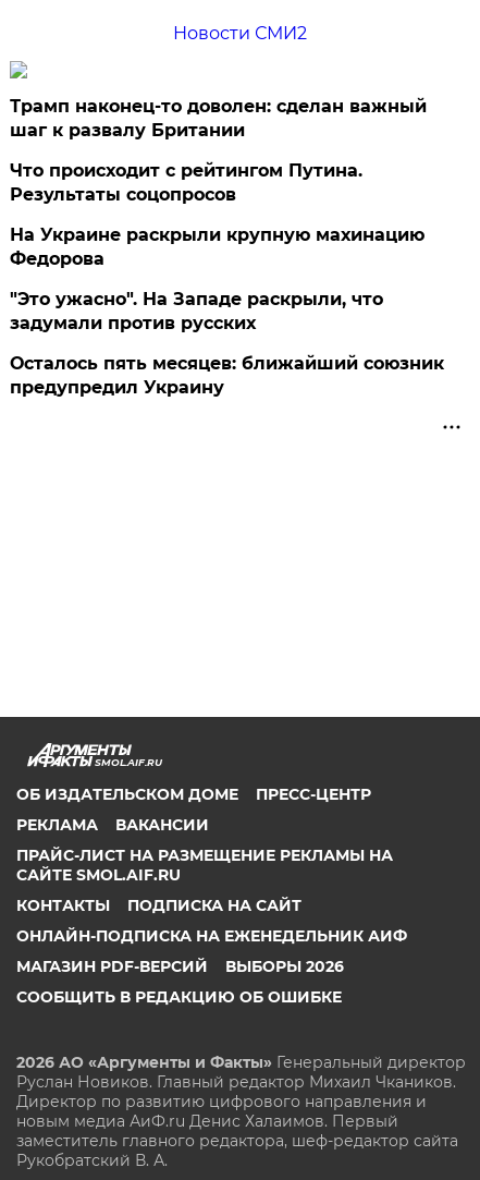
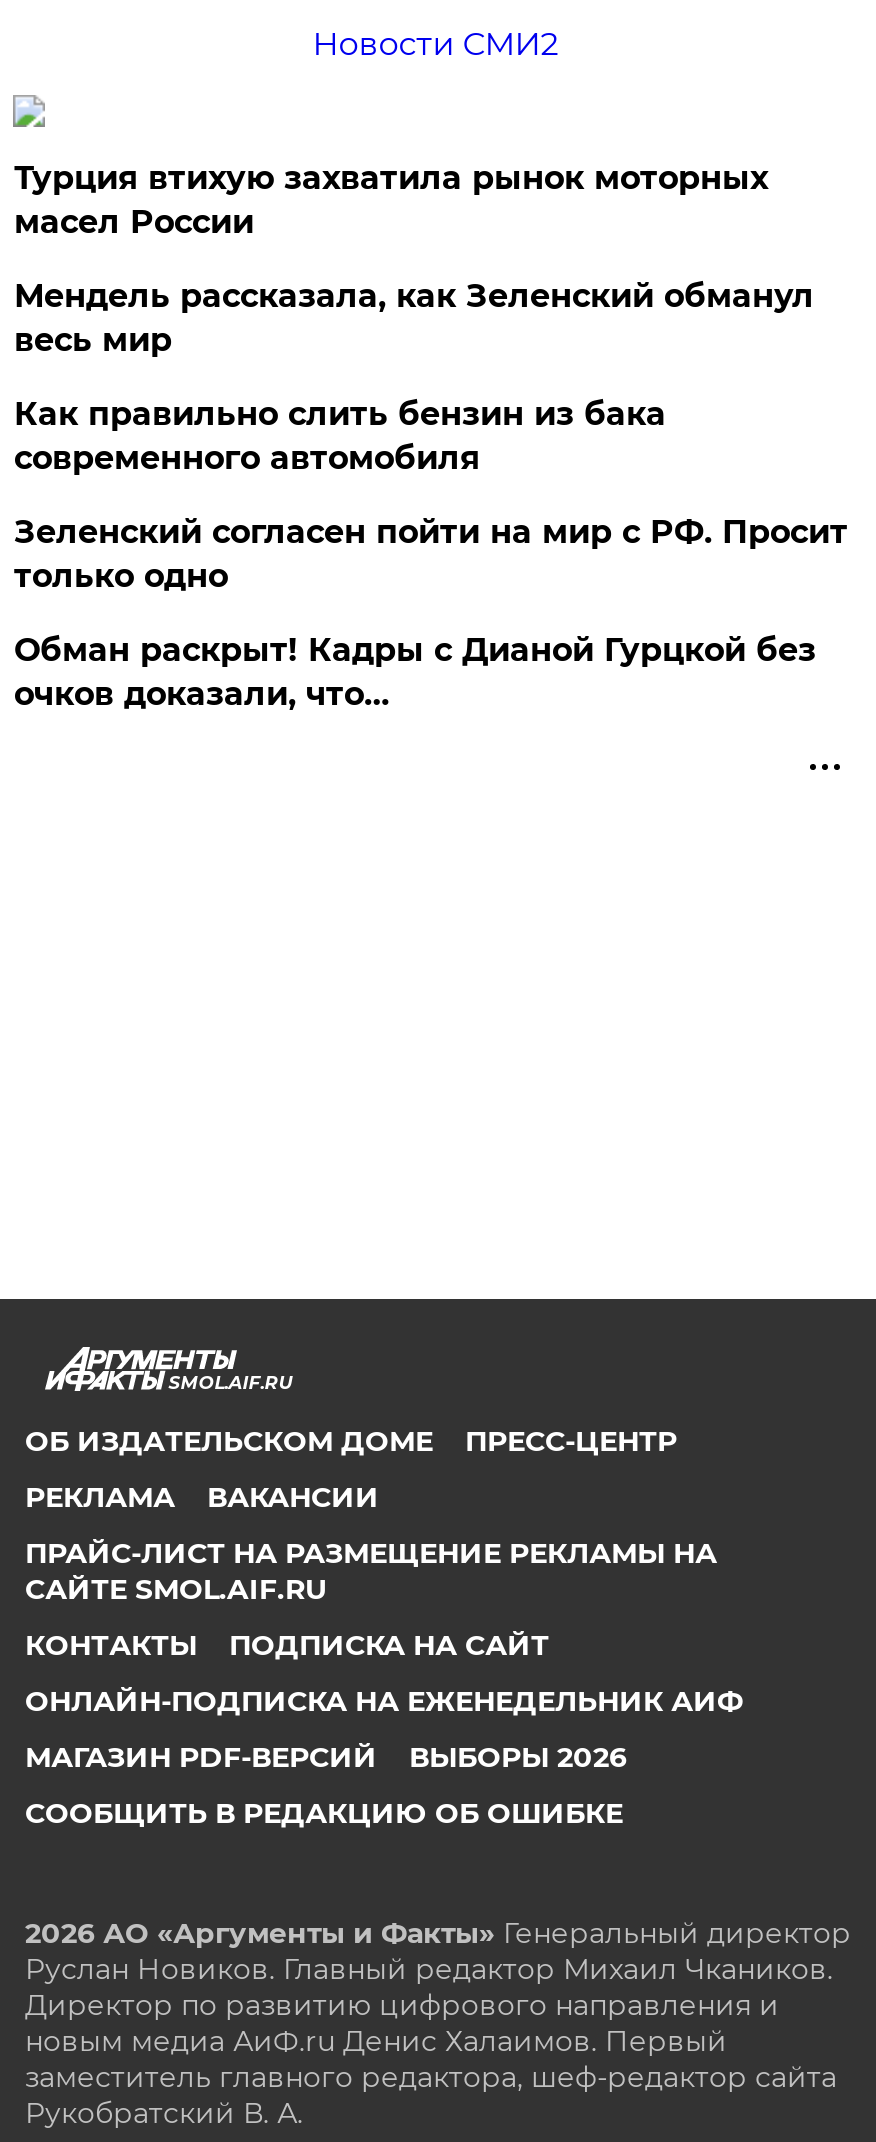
- Трамп наконец-то доволен: сделан важный
- шаг к развалу Британии
+ Турция втихую захватила рынок моторных
+ масел России

- Что происходит с рейтингом Путина.
- Результаты соцопросов
+ Мендель рассказала, как Зеленский обманул
+ весь мир

- На Украине раскрыли крупную махинацию
- Федорова
+ Как правильно слить бензин из бака
+ современного автомобиля

- "Это ужасно". На Западе раскрыли, что
- задумали против русских
+ Зеленский согласен пойти на мир с РФ. Просит
+ только одно

- Осталось пять месяцев: ближайший союзник
- предупредил Украину
+ Обман раскрыт! Кадры с Дианой Гурцкой без
+ очков доказали, что…
